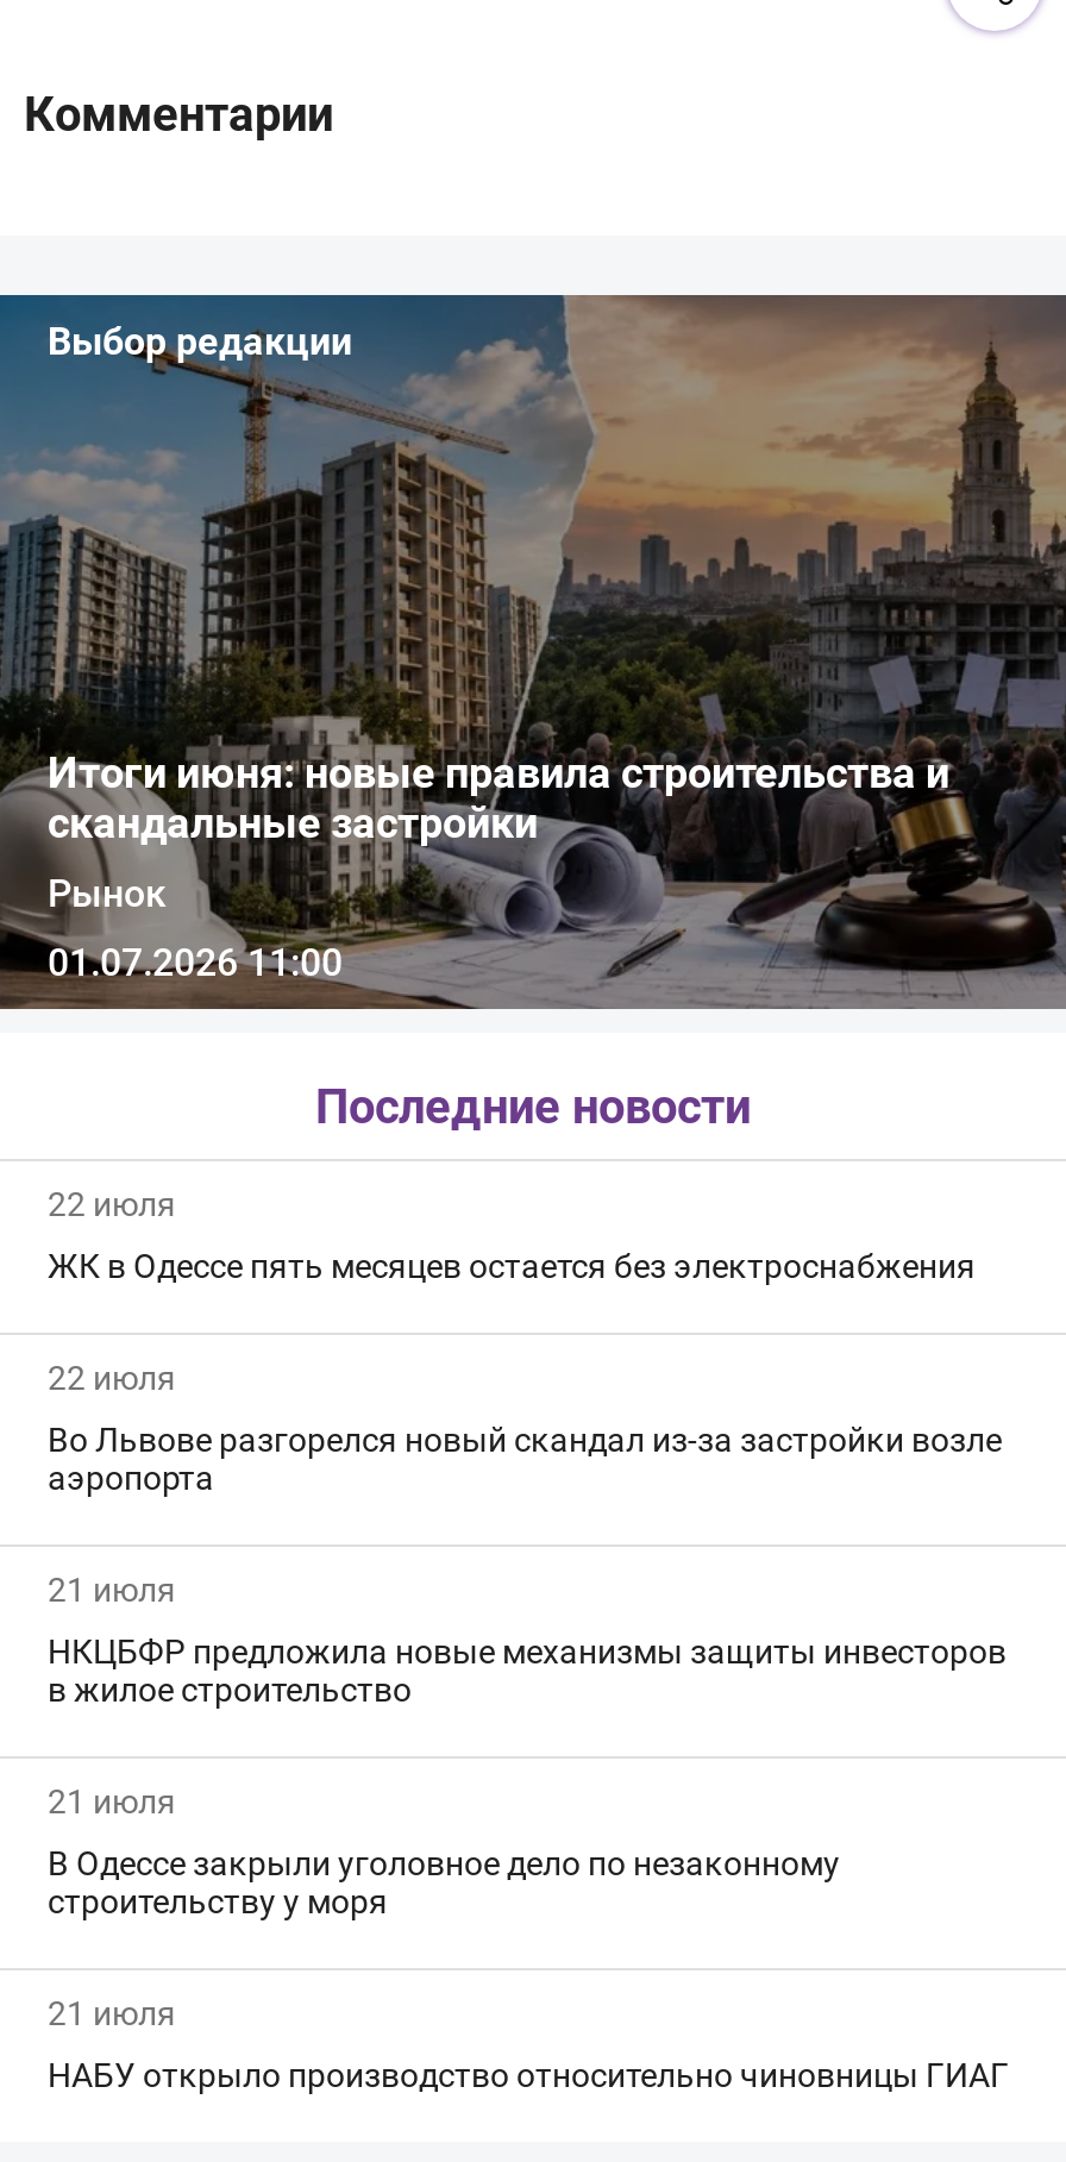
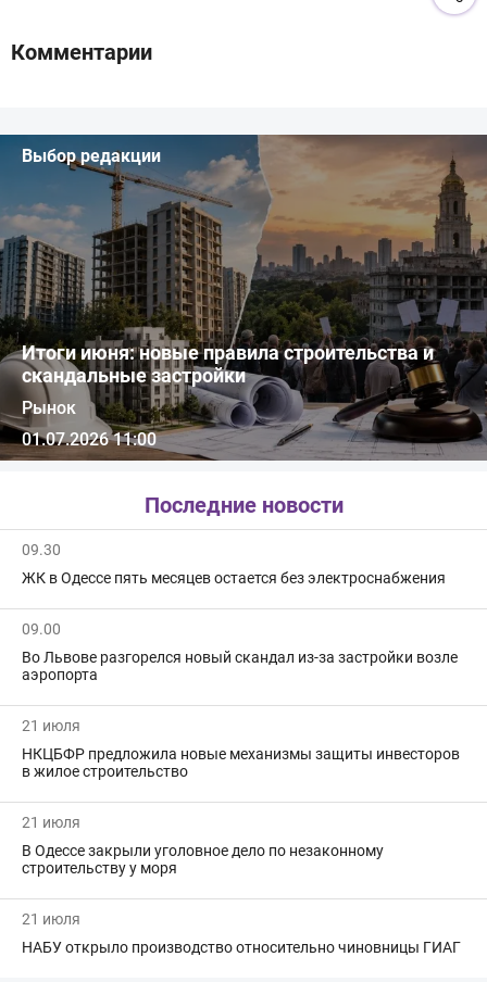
- 22 июля
+ 09.30

- 22 июля
+ 09.00
